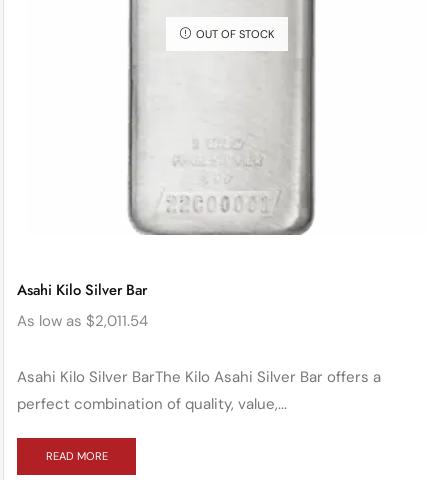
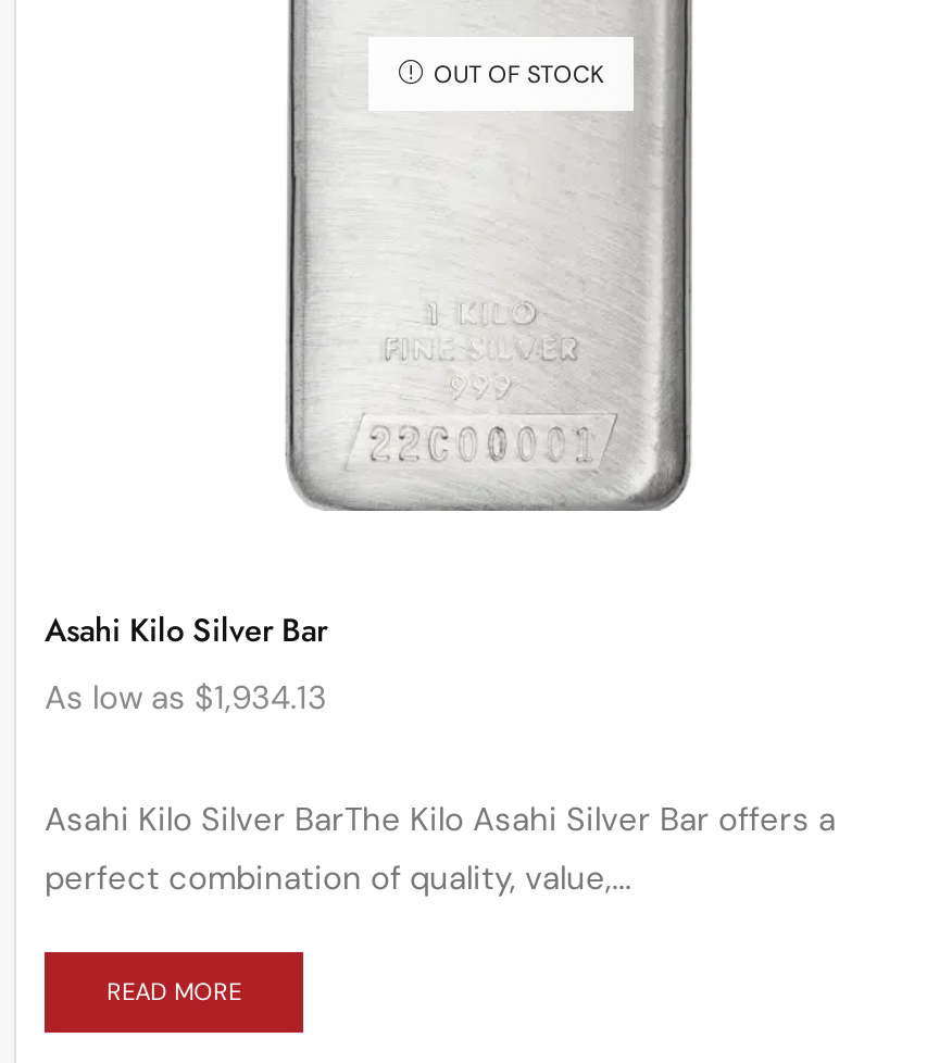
- As low as $2,011.54
+ As low as $1,934.13
